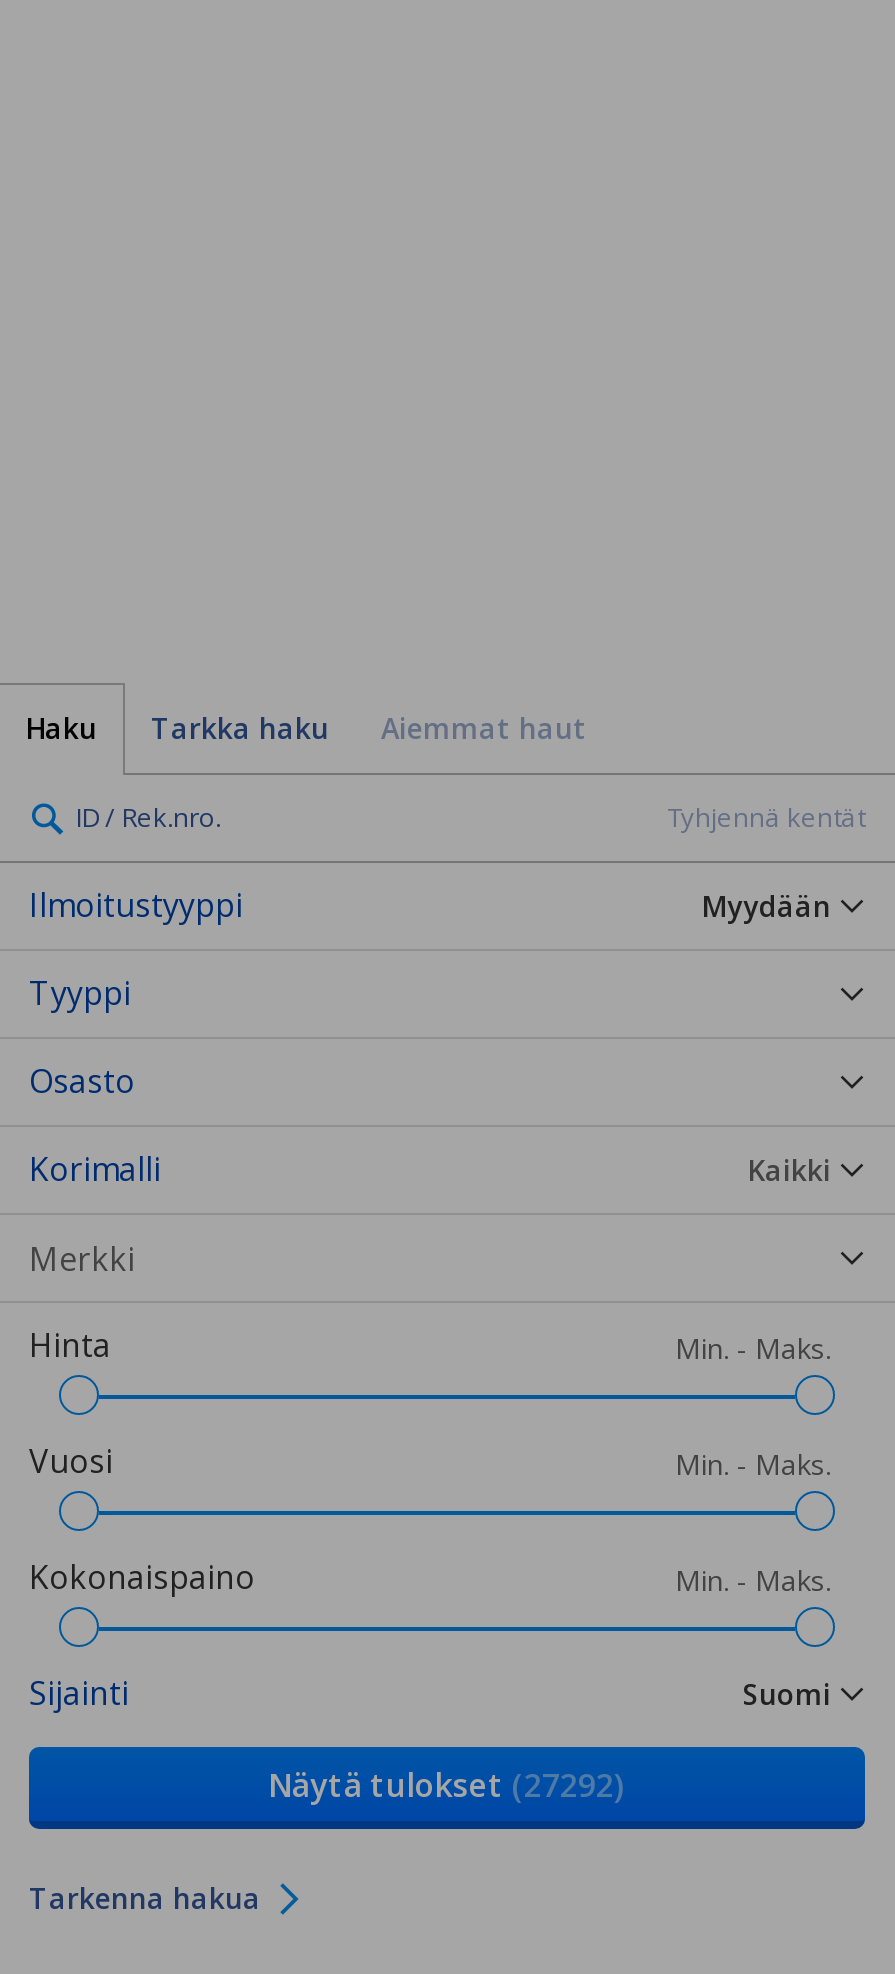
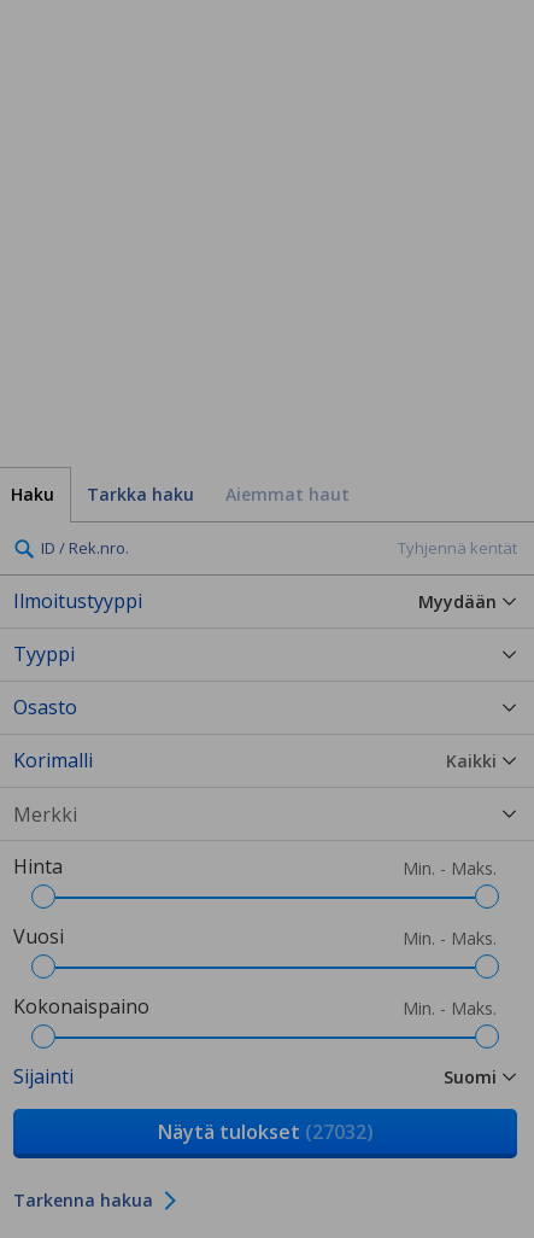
- Näytä tulokset (27292)
+ Näytä tulokset (27032)
